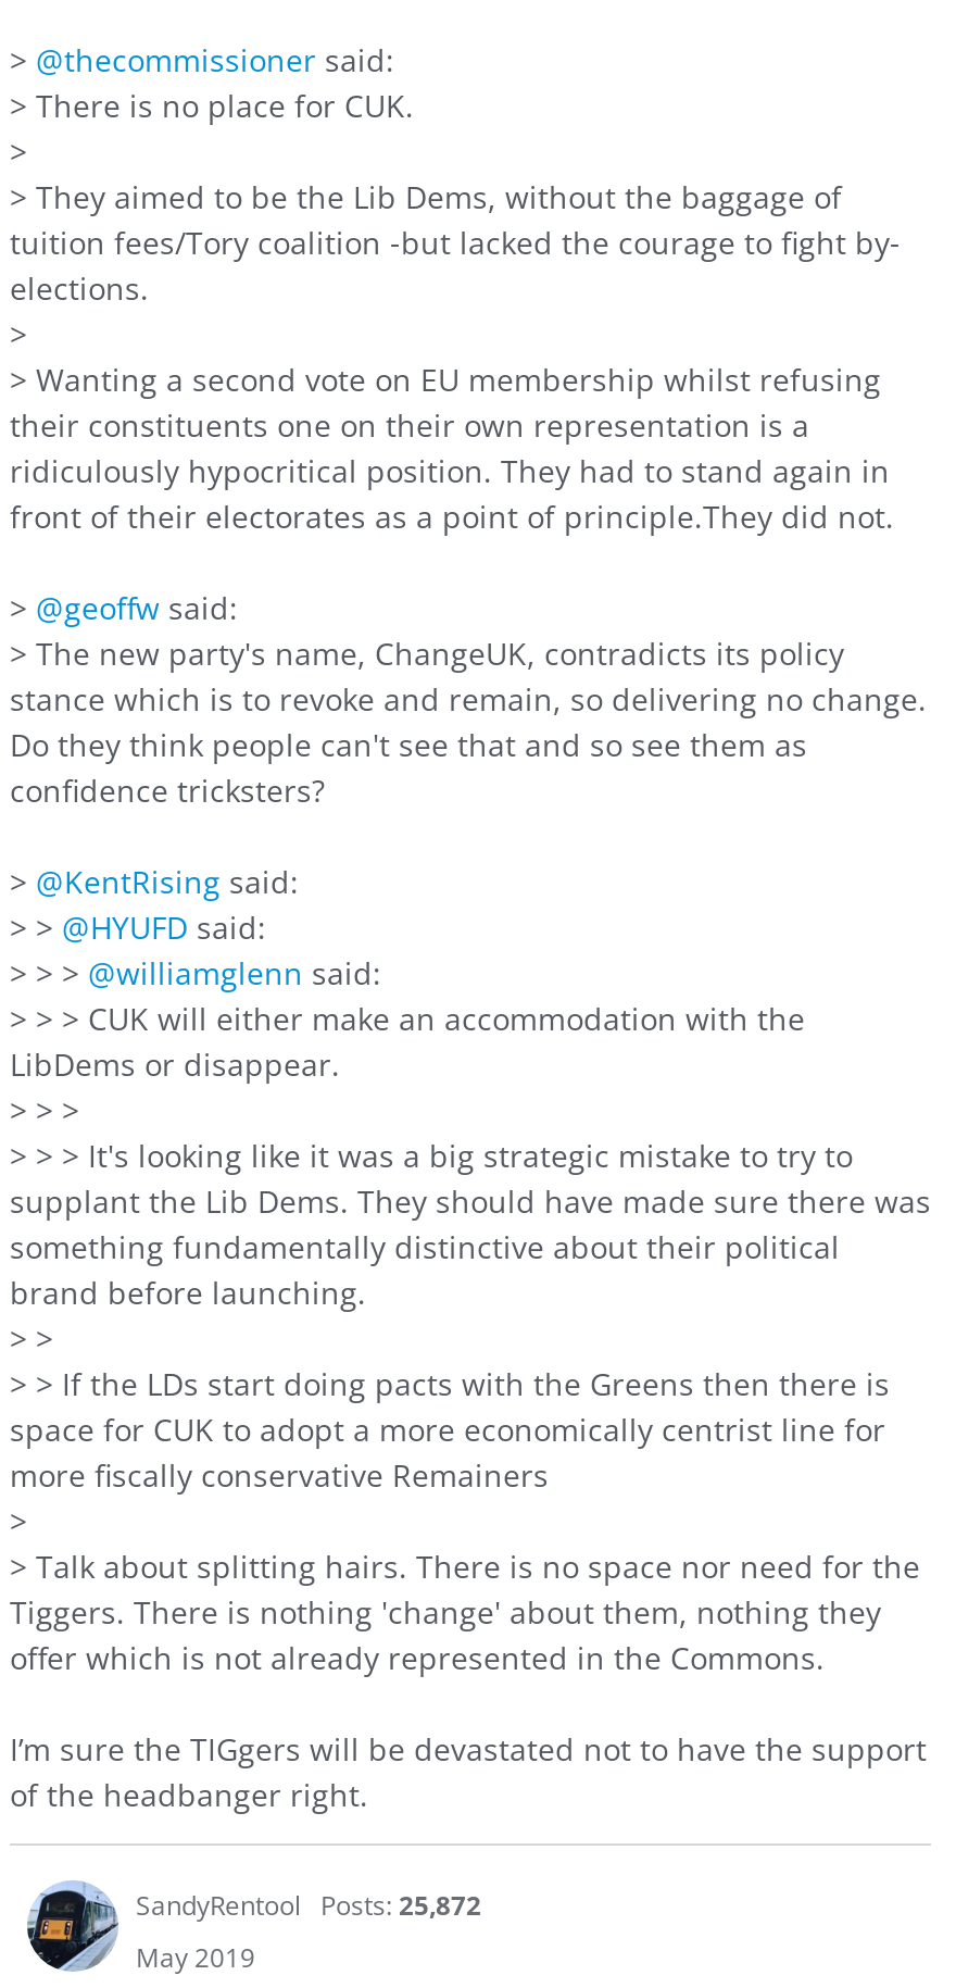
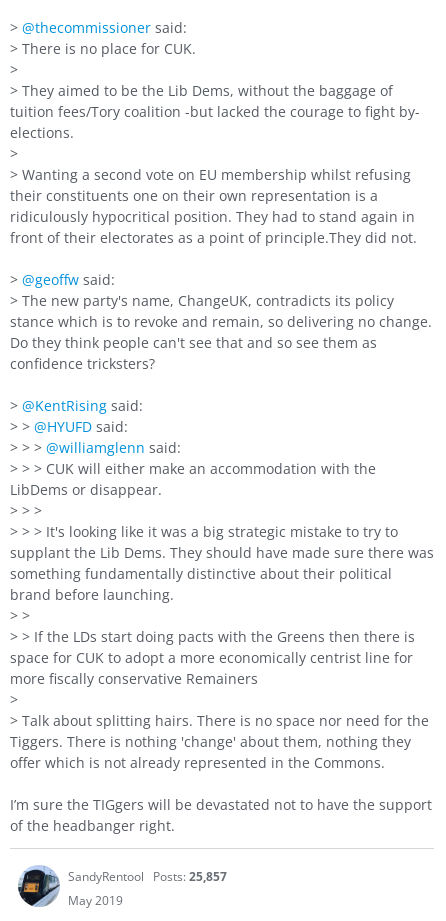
- SandyRentool Posts: 25,872
+ SandyRentool Posts: 25,857
